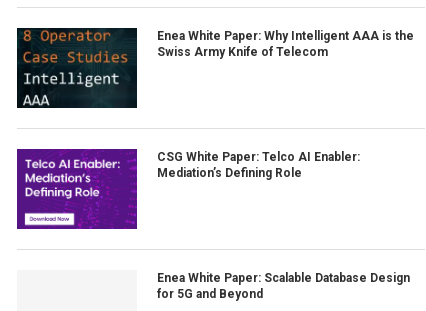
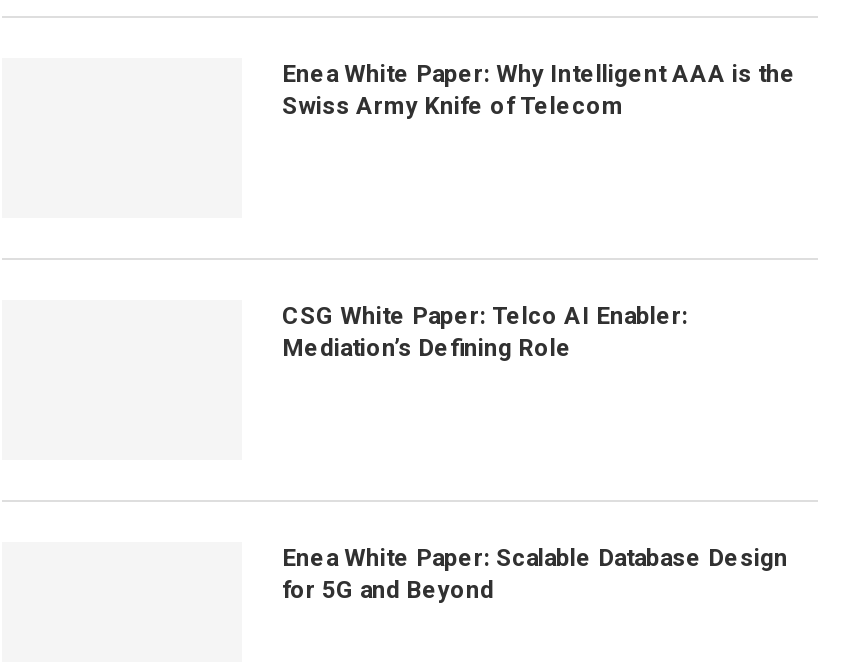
- [image]

- [image]
